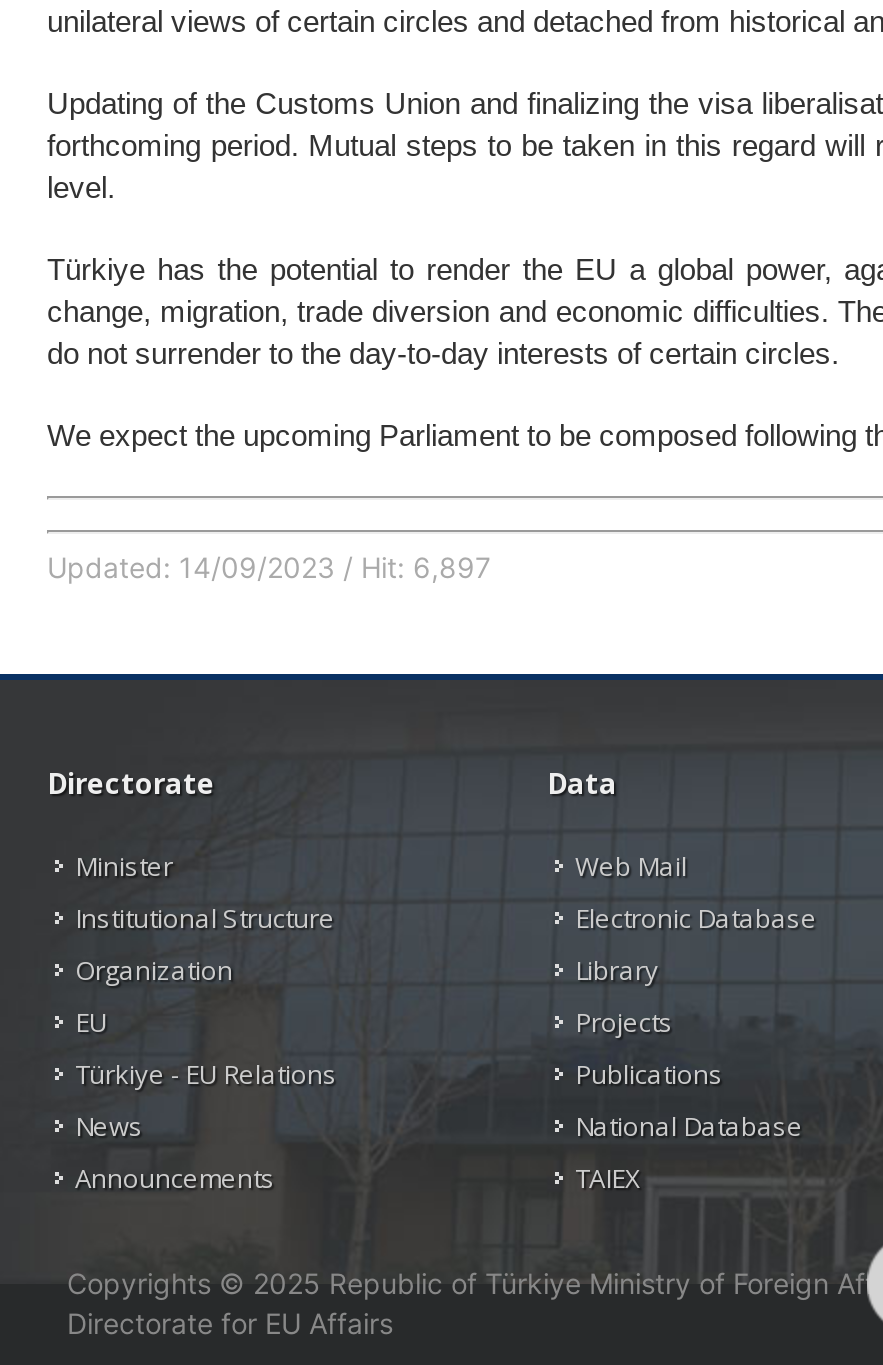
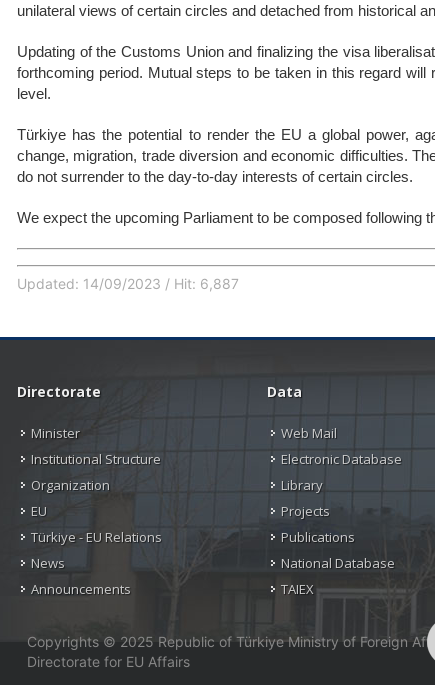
- Updated: 14/09/2023 / Hit: 6,897
+ Updated: 14/09/2023 / Hit: 6,887
